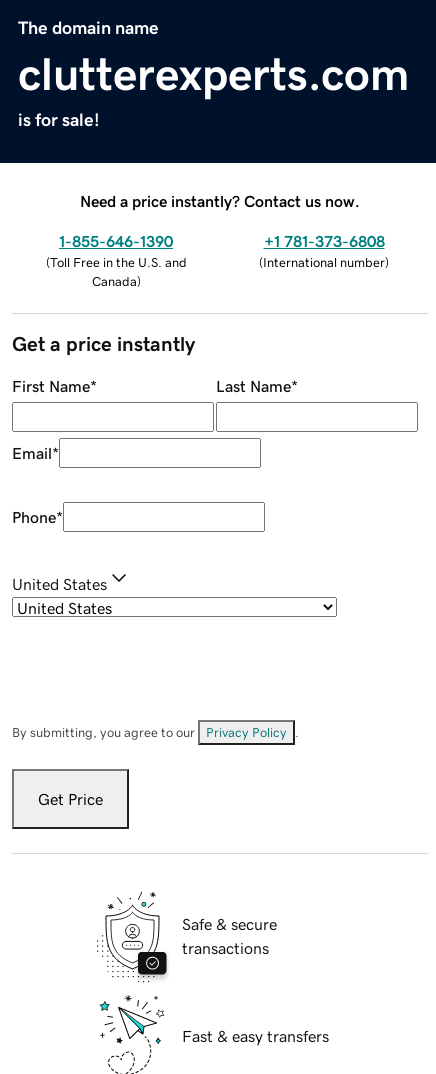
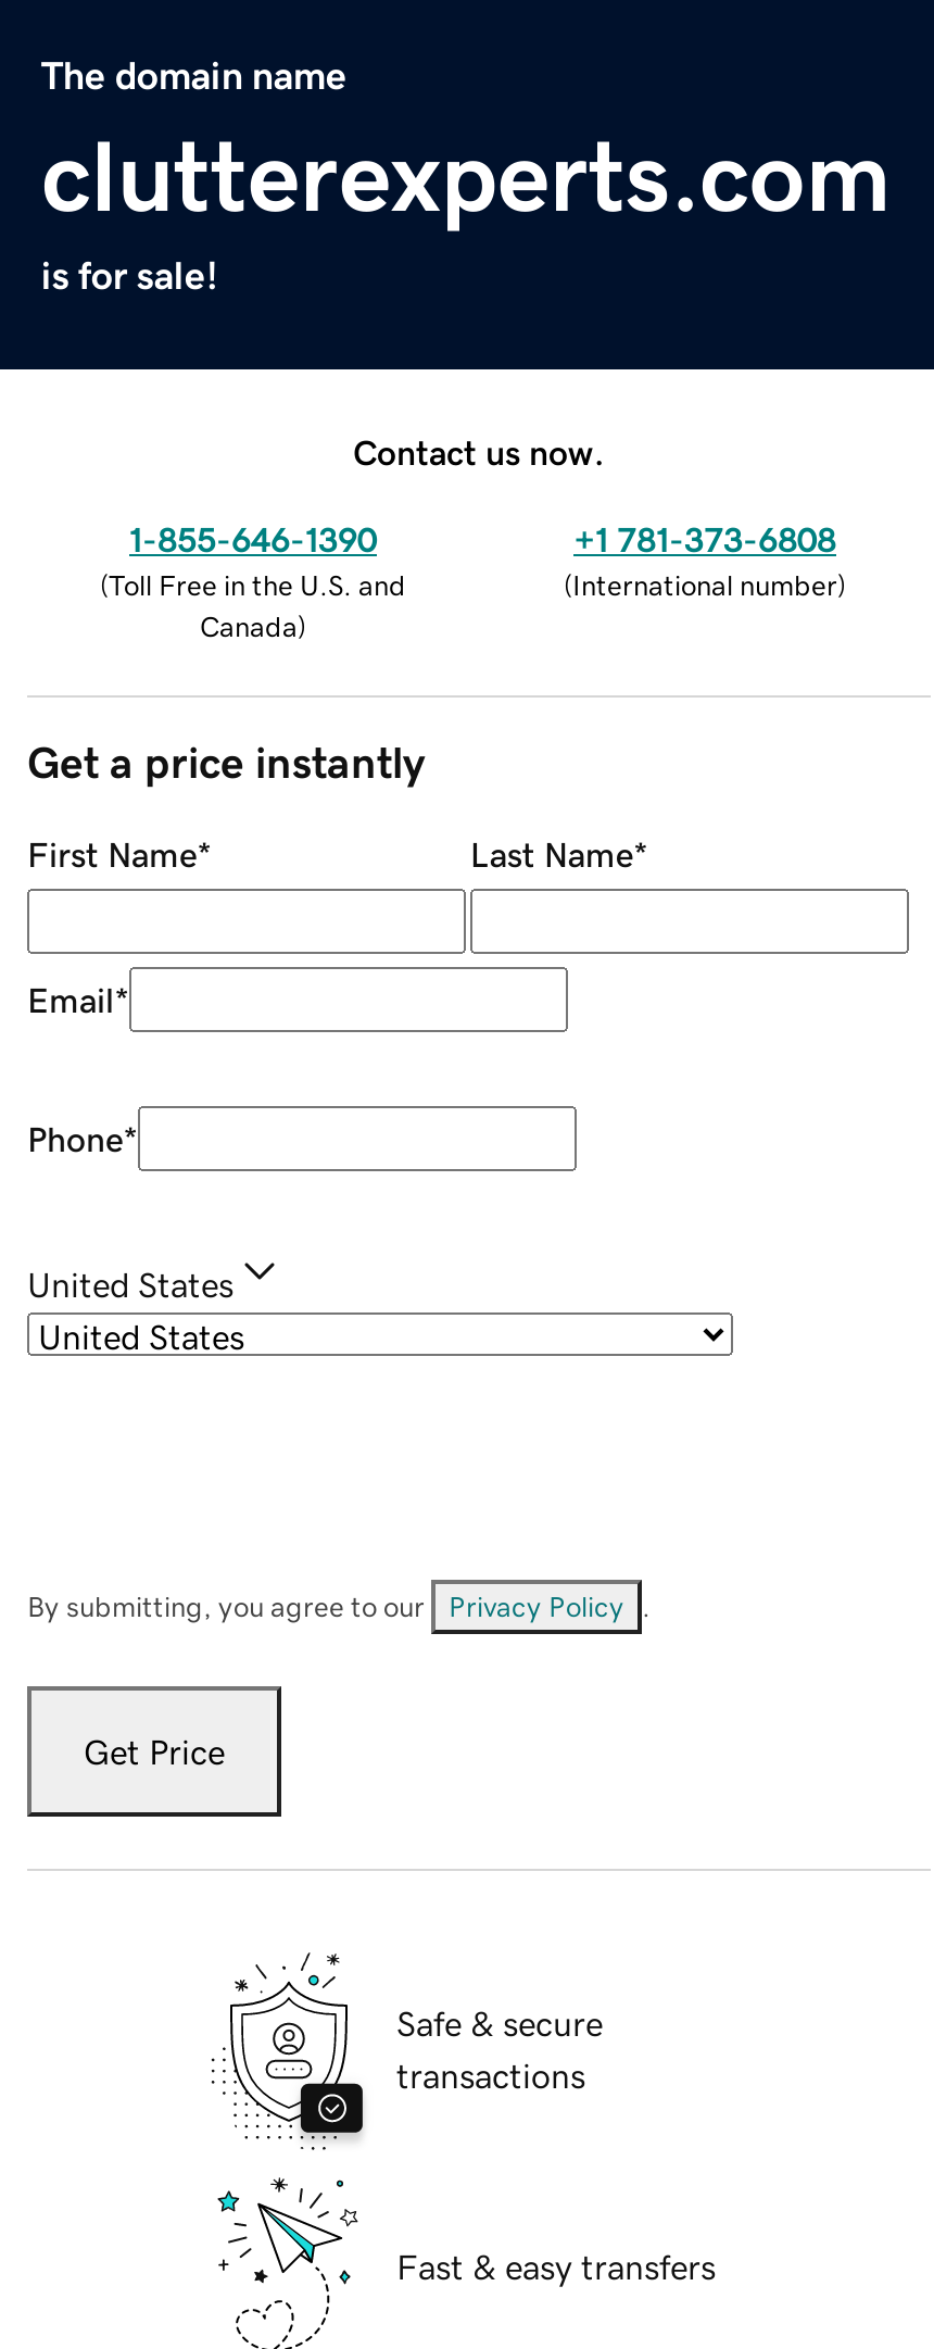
- Need a price instantly? Contact us now.
+ Contact us now.
